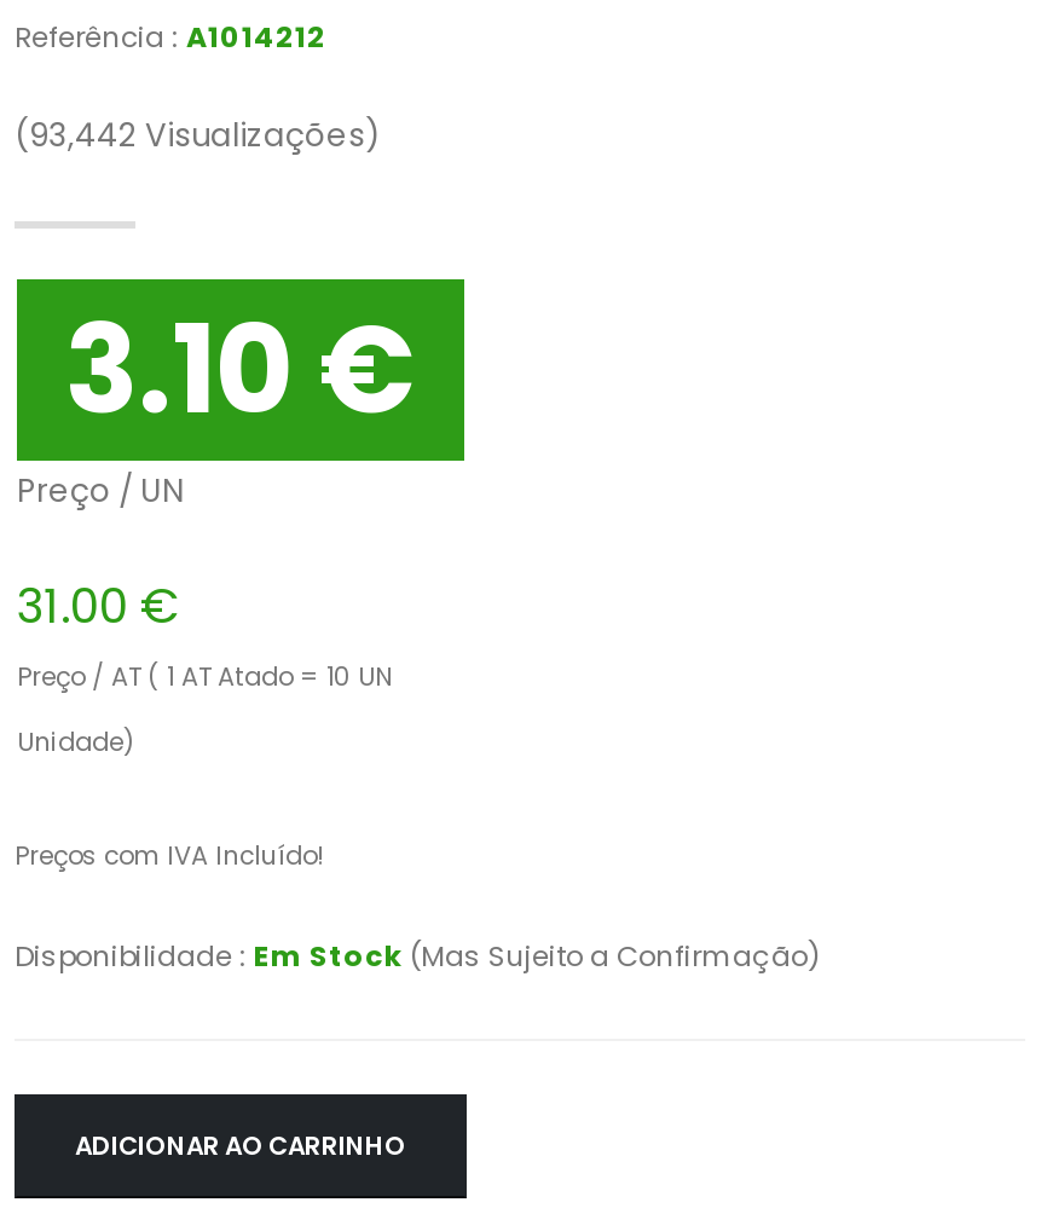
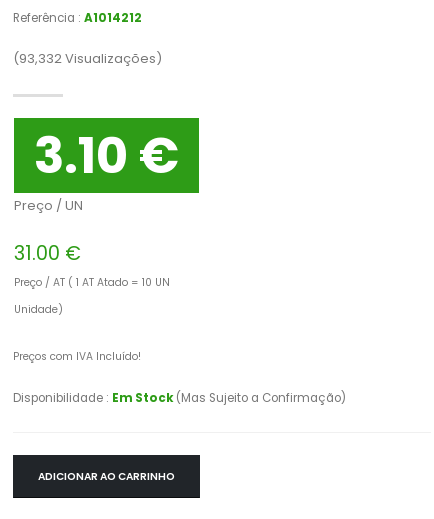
- (93,442 Visualizações)
+ (93,332 Visualizações)
